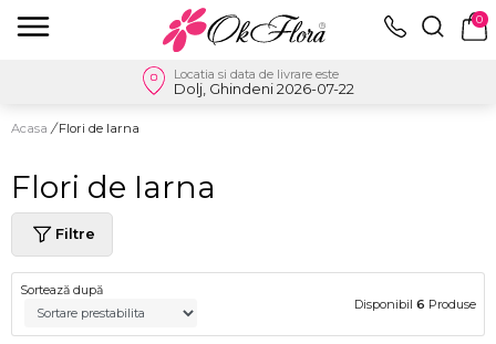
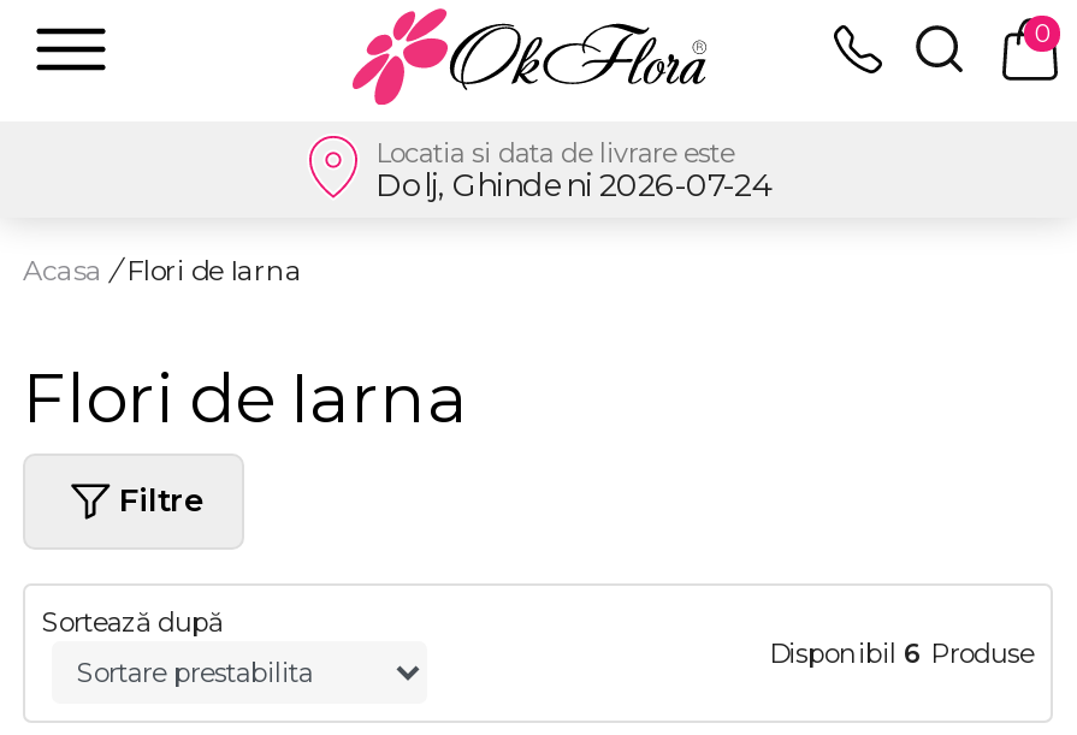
- Dolj, Ghindeni 2026-07-22
+ Dolj, Ghindeni 2026-07-24
